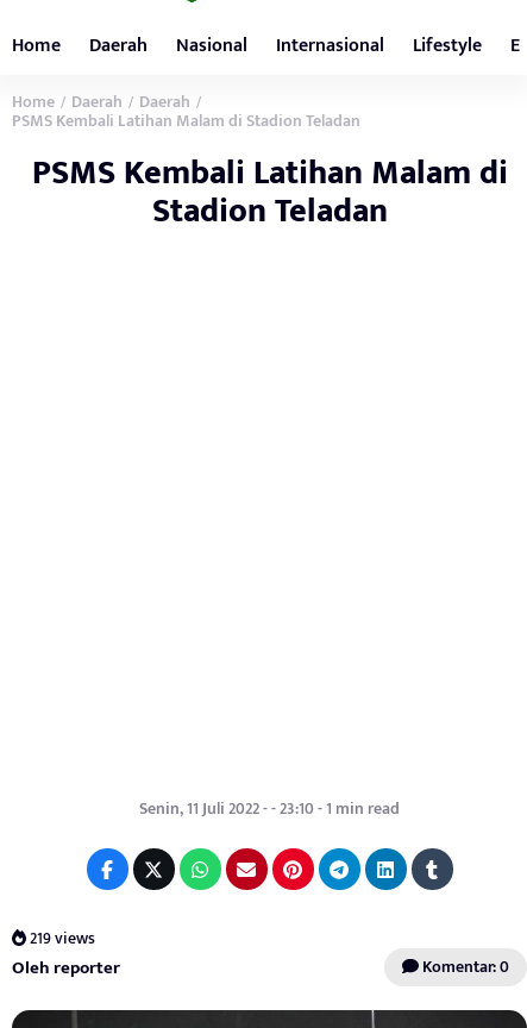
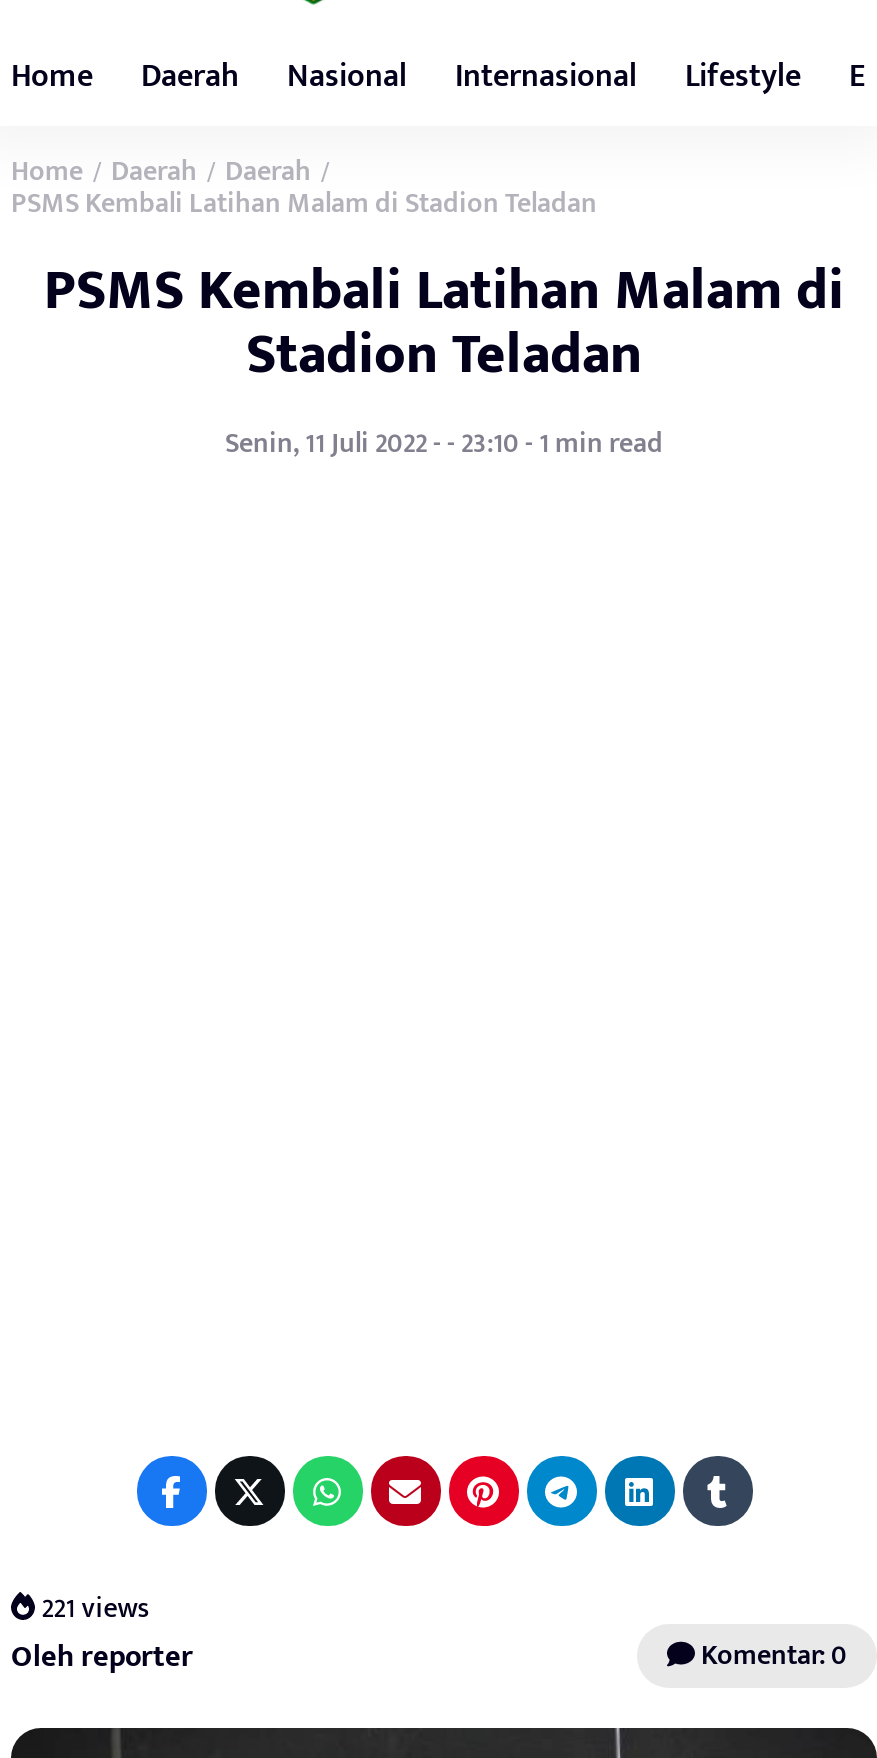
moved up: Senin, 11 Juli 2022 - - 23:10 - 1 min read

- 219 views
+ 221 views
